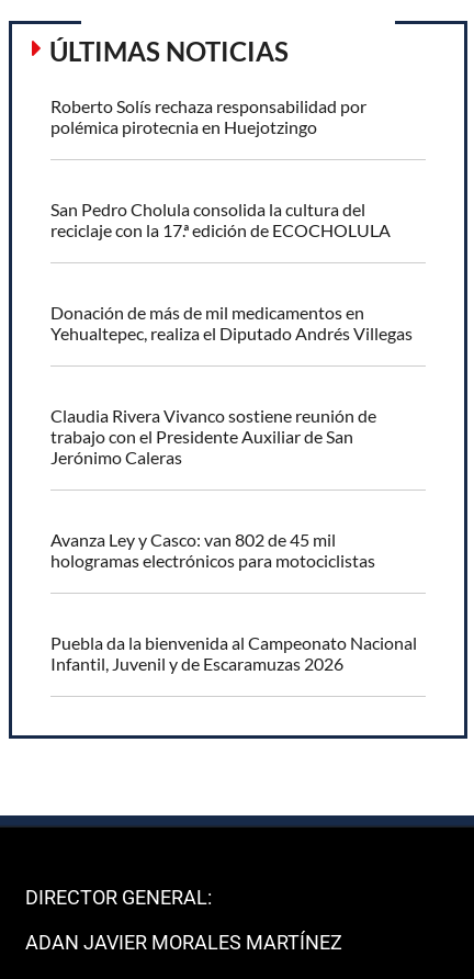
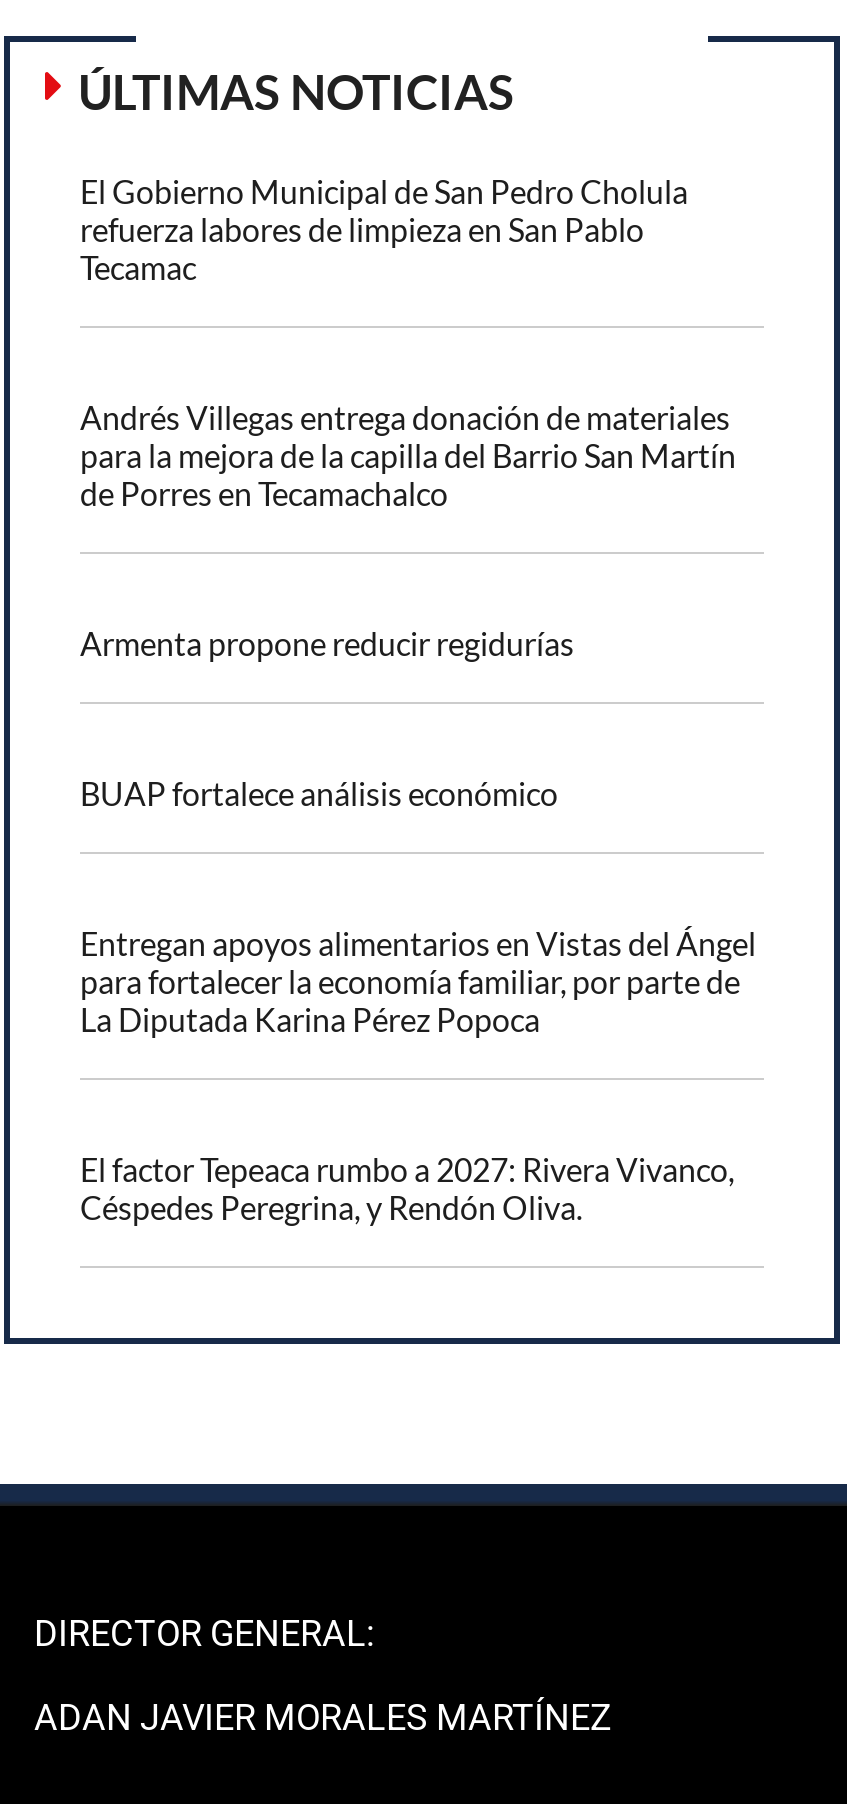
- Roberto Solís rechaza responsabilidad por
- polémica pirotecnia en Huejotzingo
+ El Gobierno Municipal de San Pedro Cholula
+ refuerza labores de limpieza en San Pablo
+ Tecamac

- San Pedro Cholula consolida la cultura del
- reciclaje con la 17.ª edición de ECOCHOLULA
+ Andrés Villegas entrega donación de materiales
+ para la mejora de la capilla del Barrio San Martín
+ de Porres en Tecamachalco

- Donación de más de mil medicamentos en
- Yehualtepec, realiza el Diputado Andrés Villegas
+ Armenta propone reducir regidurías

- Claudia Rivera Vivanco sostiene reunión de
- trabajo con el Presidente Auxiliar de San
- Jerónimo Caleras
+ BUAP fortalece análisis económico

- Avanza Ley y Casco: van 802 de 45 mil
- hologramas electrónicos para motociclistas
+ Entregan apoyos alimentarios en Vistas del Ángel
+ para fortalecer la economía familiar, por parte de
+ La Diputada Karina Pérez Popoca

- Puebla da la bienvenida al Campeonato Nacional
- Infantil, Juvenil y de Escaramuzas 2026
+ El factor Tepeaca rumbo a 2027: Rivera Vivanco,
+ Céspedes Peregrina, y Rendón Oliva.
